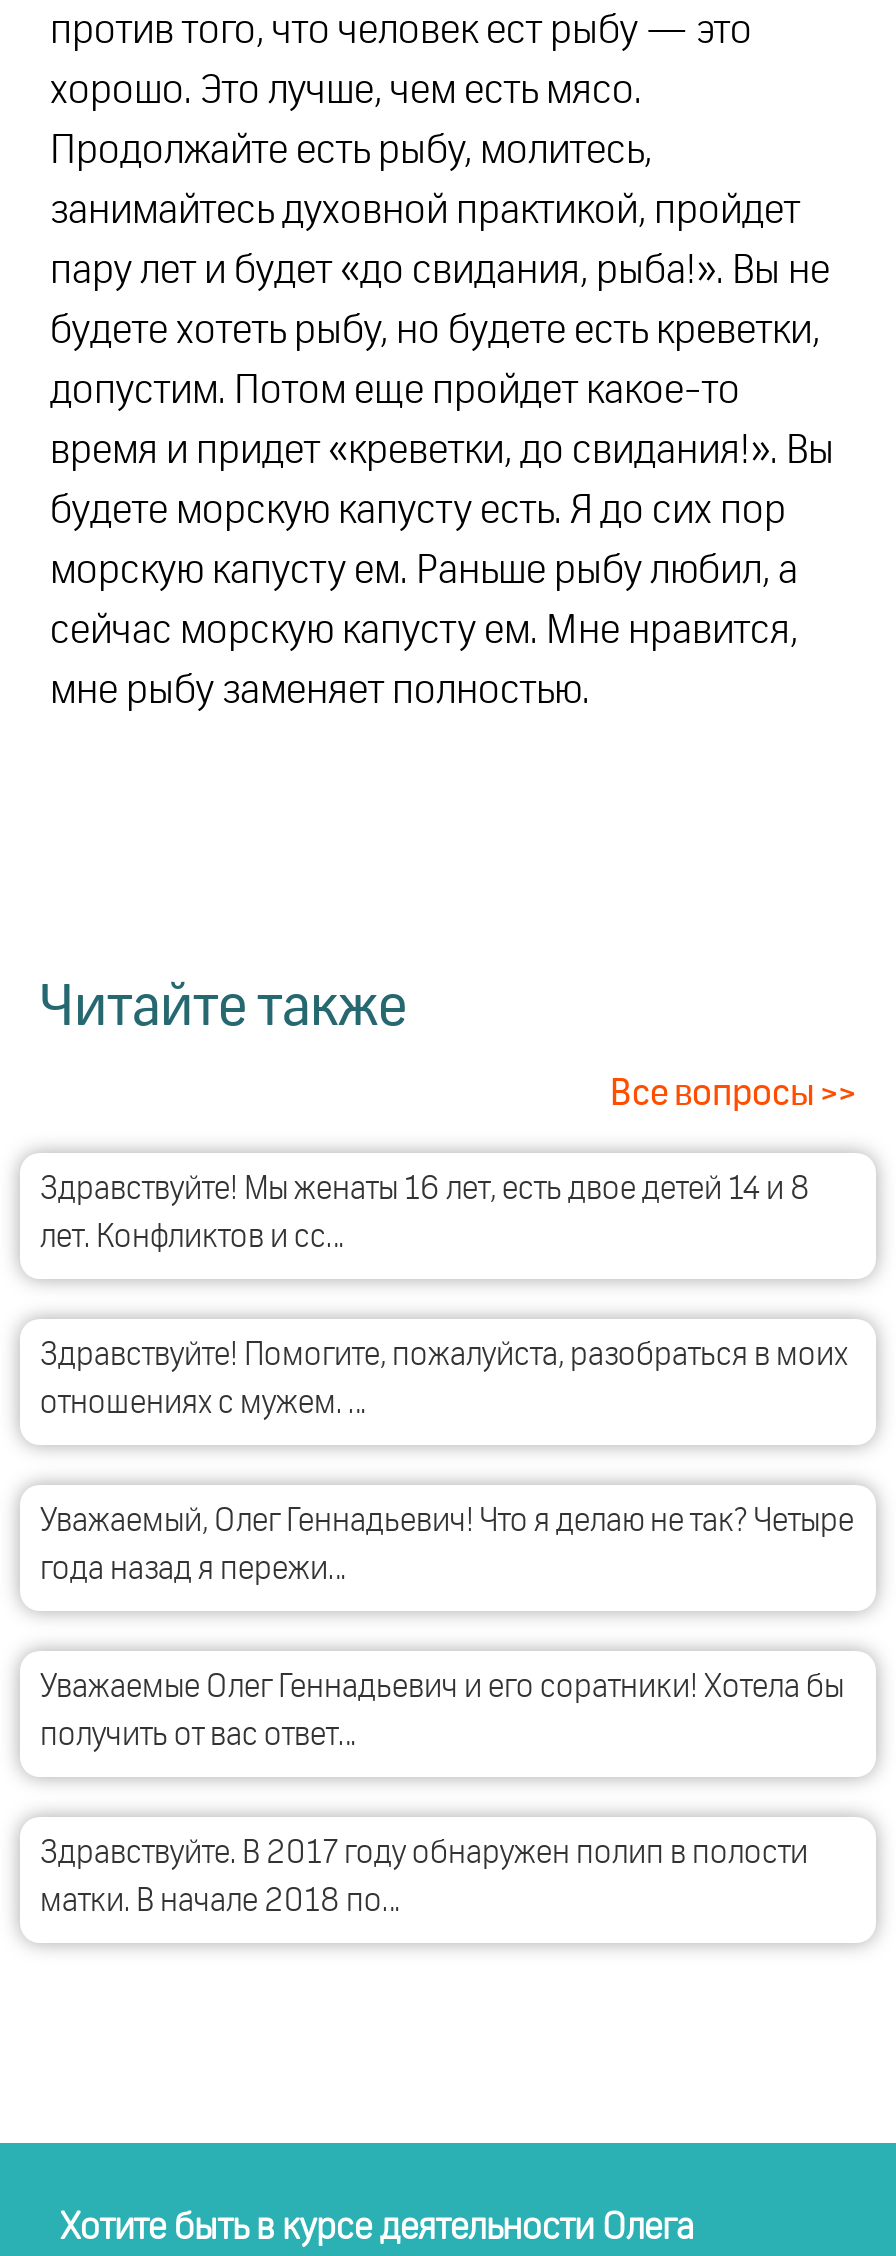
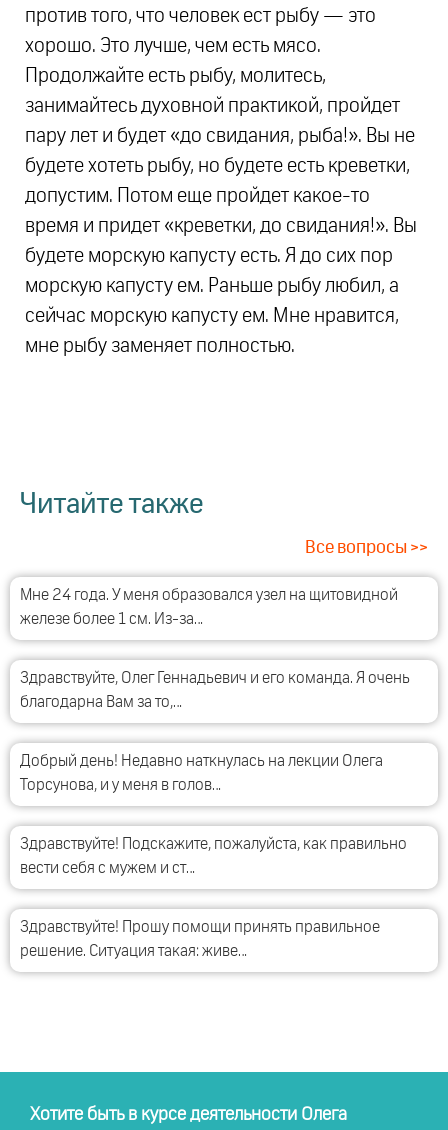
- Здравствуйте! Мы женаты 16 лет, есть двое детей 14 и 8
+ Мне 24 года. У меня образовался узел на щитовидной

- лет. Конфликтов и сс…
+ железе более 1 см. Из-за…

- Здравствуйте! Помогите, пожалуйста, разобраться в моих
+ Здравствуйте, Олег Геннадьевич и его команда. Я очень

- отношениях с мужем. …
+ благодарна Вам за то,…

- Уважаемый, Олег Геннадьевич! Что я делаю не так? Четыре
+ Добрый день! Недавно наткнулась на лекции Олега

- года назад я пережи…
+ Торсунова, и у меня в голов…

- Уважаемые Олег Геннадьевич и его соратники! Хотела бы
+ Здравствуйте! Подскажите, пожалуйста, как правильно

- получить от вас ответ…
+ вести себя с мужем и ст…

- Здравствуйте. В 2017 году обнаружен полип в полости
+ Здравствуйте! Прошу помощи принять правильное

- матки. В начале 2018 по…
+ решение. Ситуация такая: живе…
